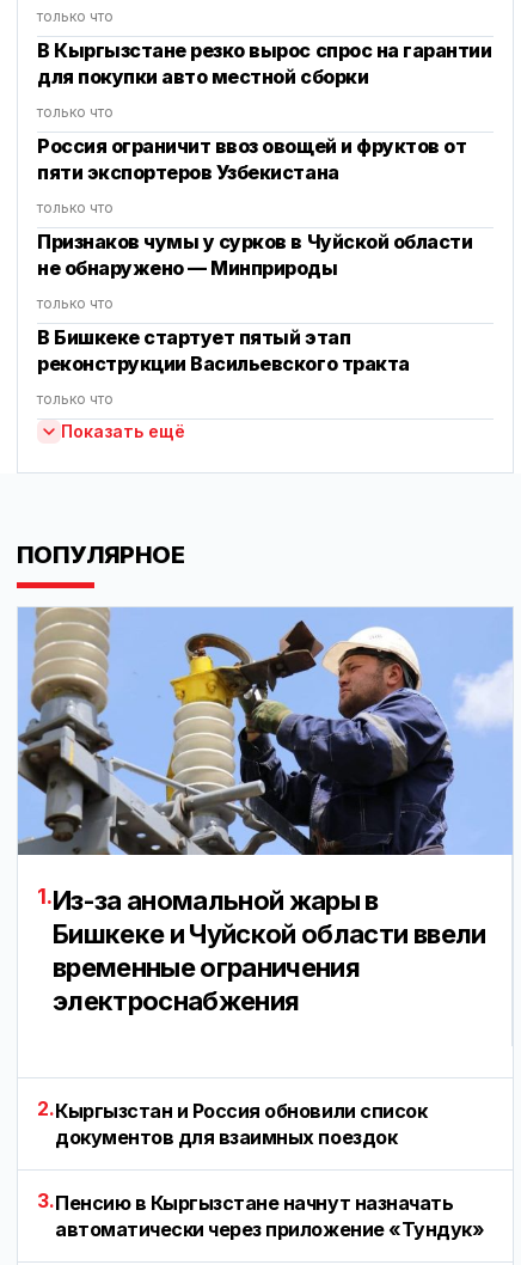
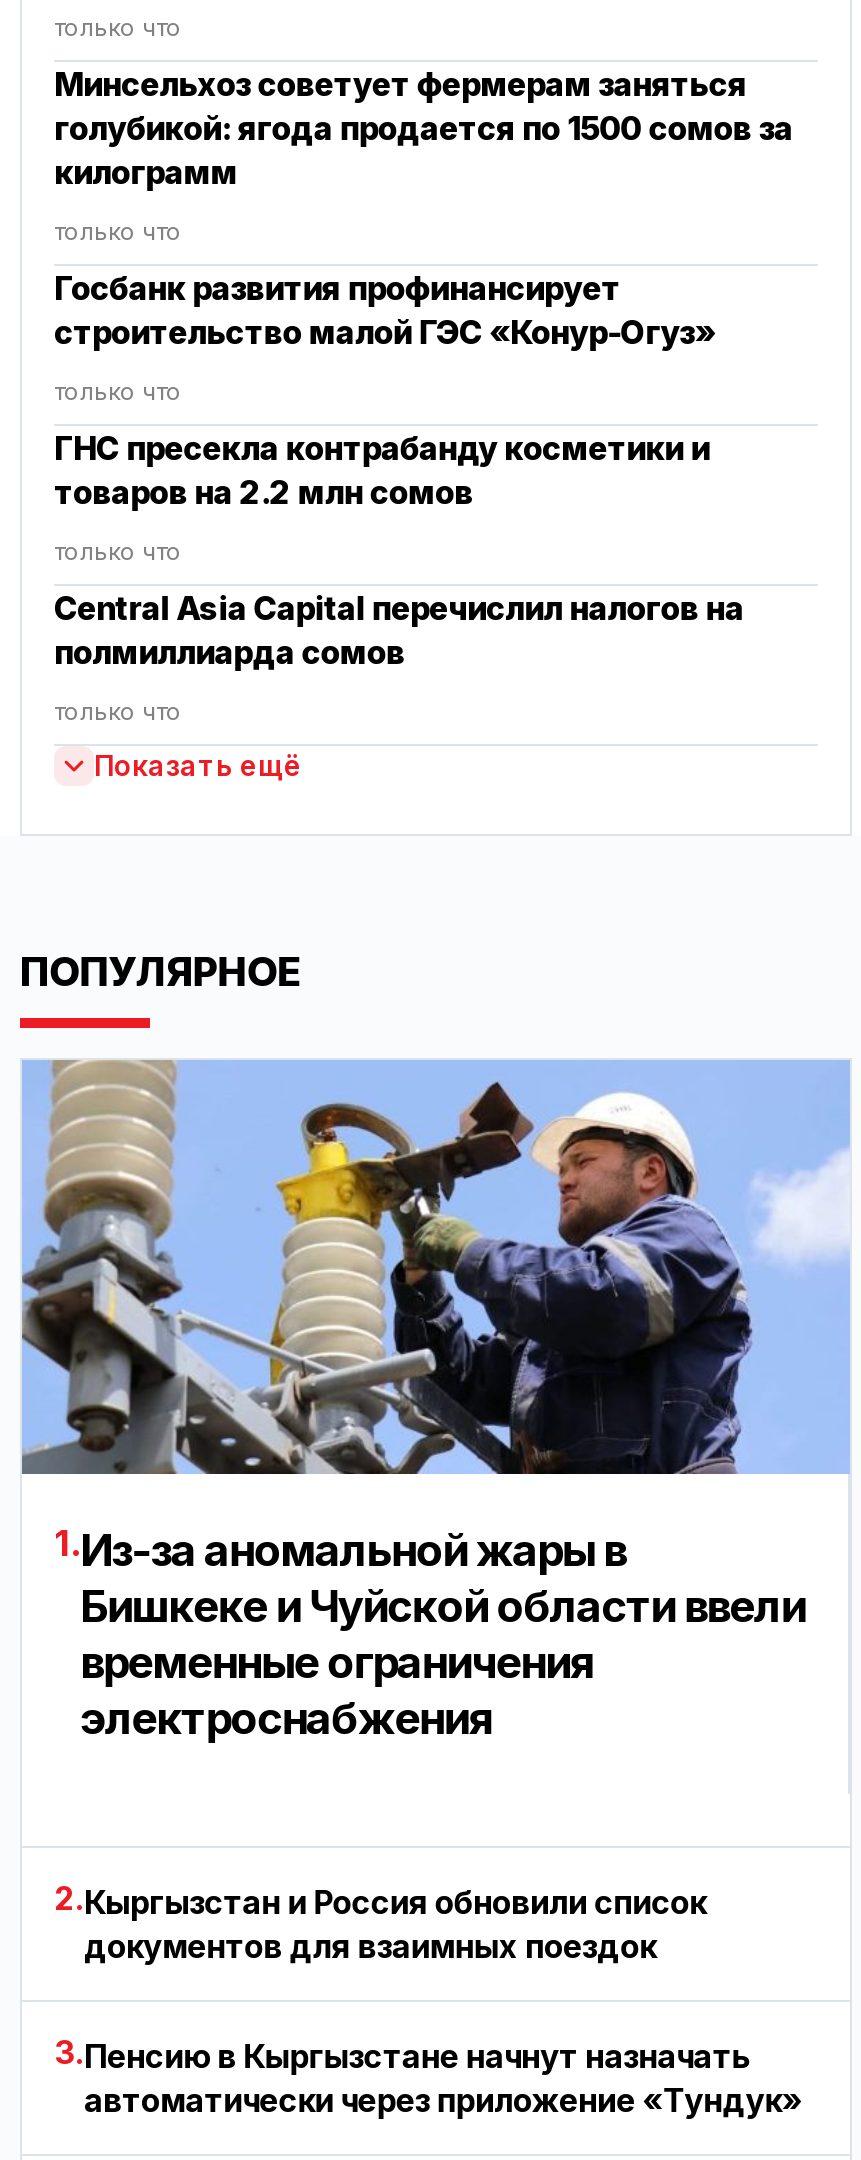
- В Кыргызстане резко вырос спрос на гарантии
- для покупки авто местной сборки
+ Минсельхоз советует фермерам заняться
+ голубикой: ягода продается по 1500 сомов за
+ килограмм

- Россия ограничит ввоз овощей и фруктов от
- пяти экспортеров Узбекистана
+ Госбанк развития профинансирует
+ строительство малой ГЭС «Конур-Огуз»

- Признаков чумы у сурков в Чуйской области
- не обнаружено — Минприроды
+ ГНС пресекла контрабанду косметики и
+ товаров на 2.2 млн сомов

- В Бишкеке стартует пятый этап
- реконструкции Васильевского тракта
+ Central Asia Capital перечислил налогов на
+ полмиллиарда сомов
